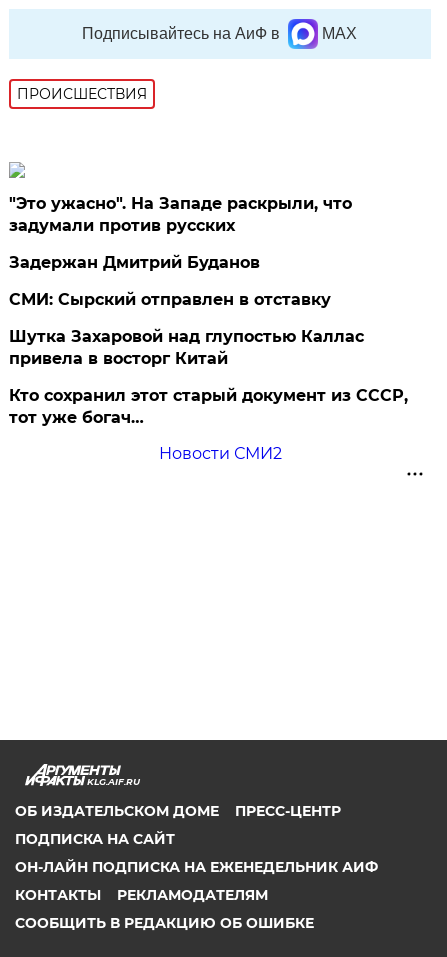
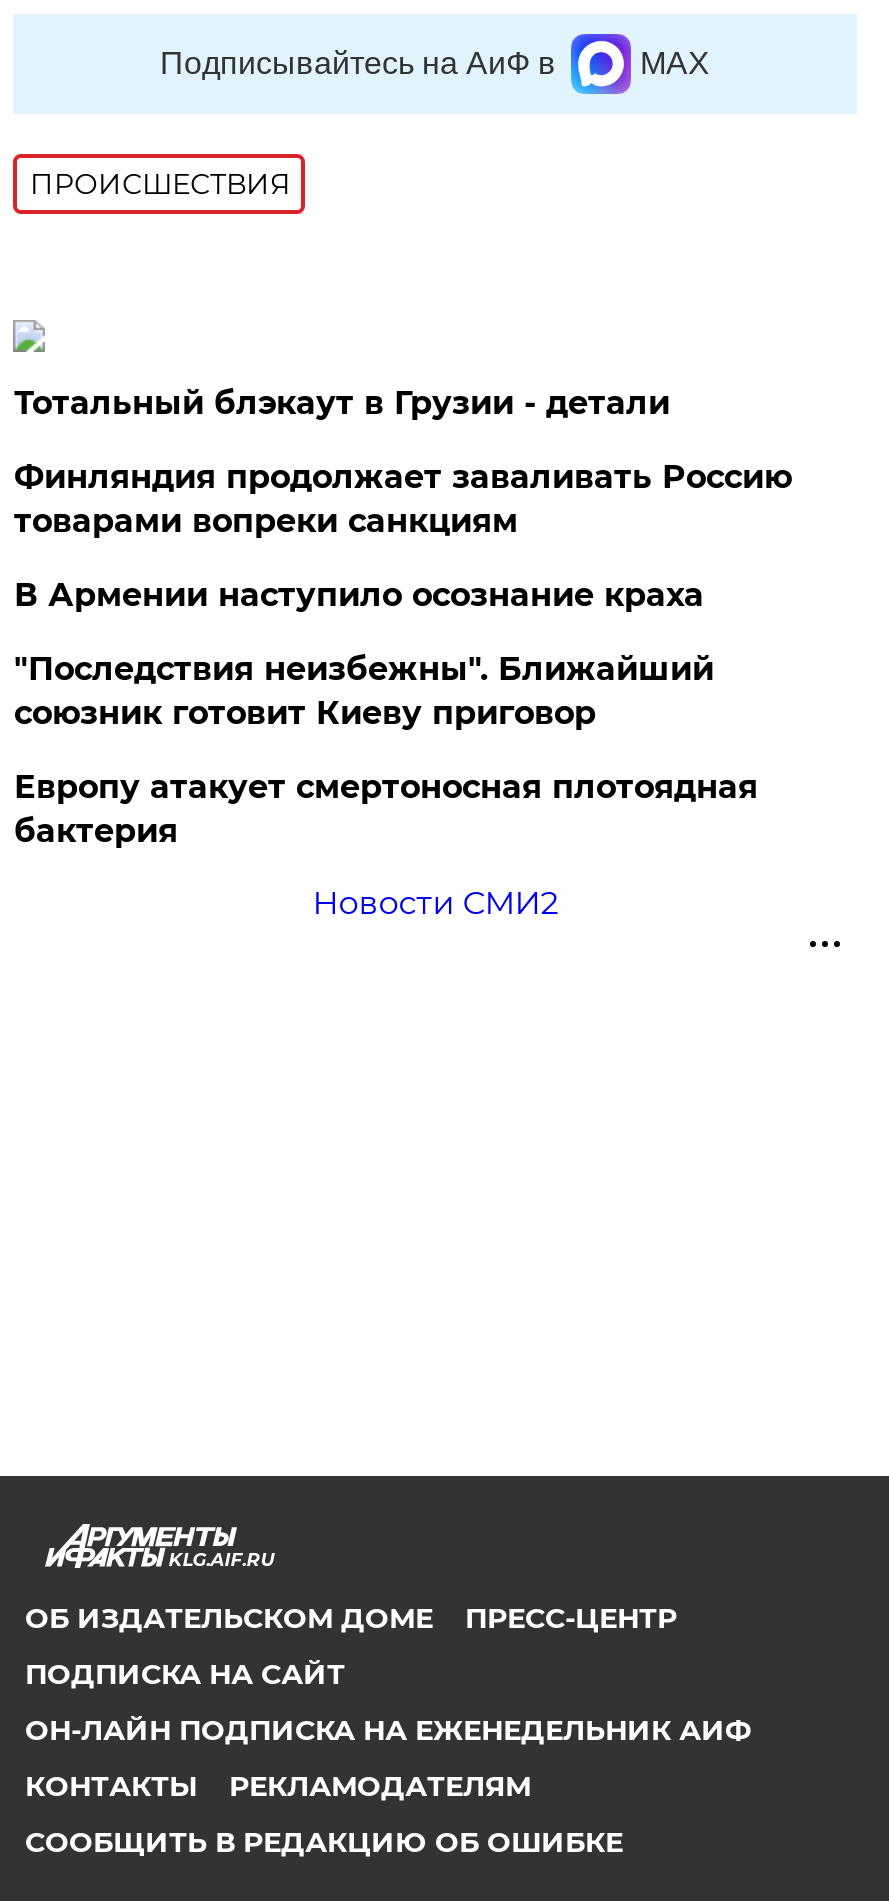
- "Это ужасно". На Западе раскрыли, что
- задумали против русских
+ Тотальный блэкаут в Грузии - детали

- Задержан Дмитрий Буданов
+ Финляндия продолжает заваливать Россию
+ товарами вопреки санкциям

- СМИ: Сырский отправлен в отставку
+ В Армении наступило осознание краха

- Шутка Захаровой над глупостью Каллас
- привела в восторг Китай
+ "Последствия неизбежны". Ближайший
+ союзник готовит Киеву приговор

- Кто сохранил этот старый документ из СССР,
- тот уже богач…
+ Европу атакует смертоносная плотоядная
+ бактерия
